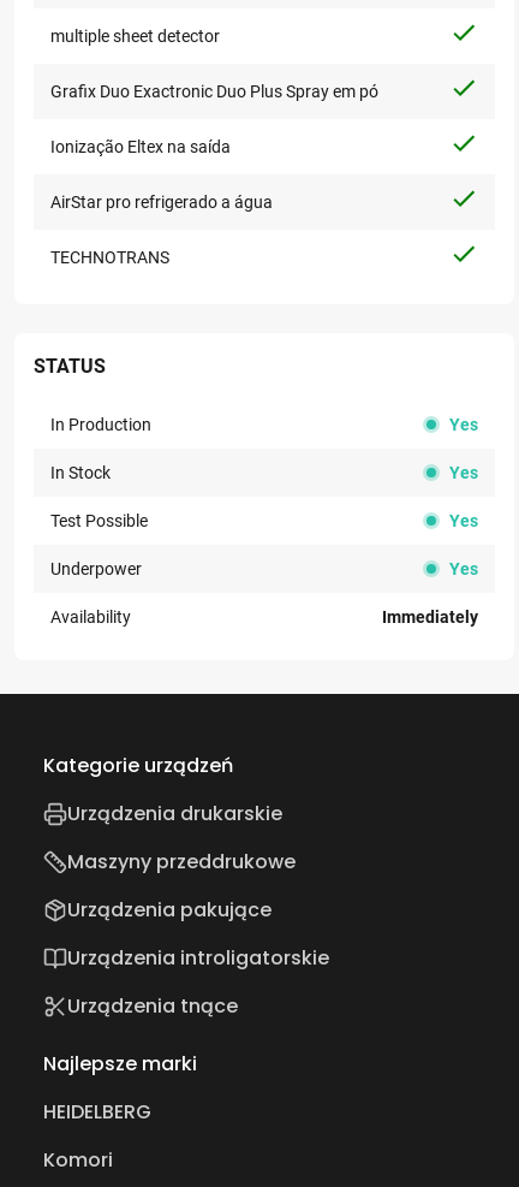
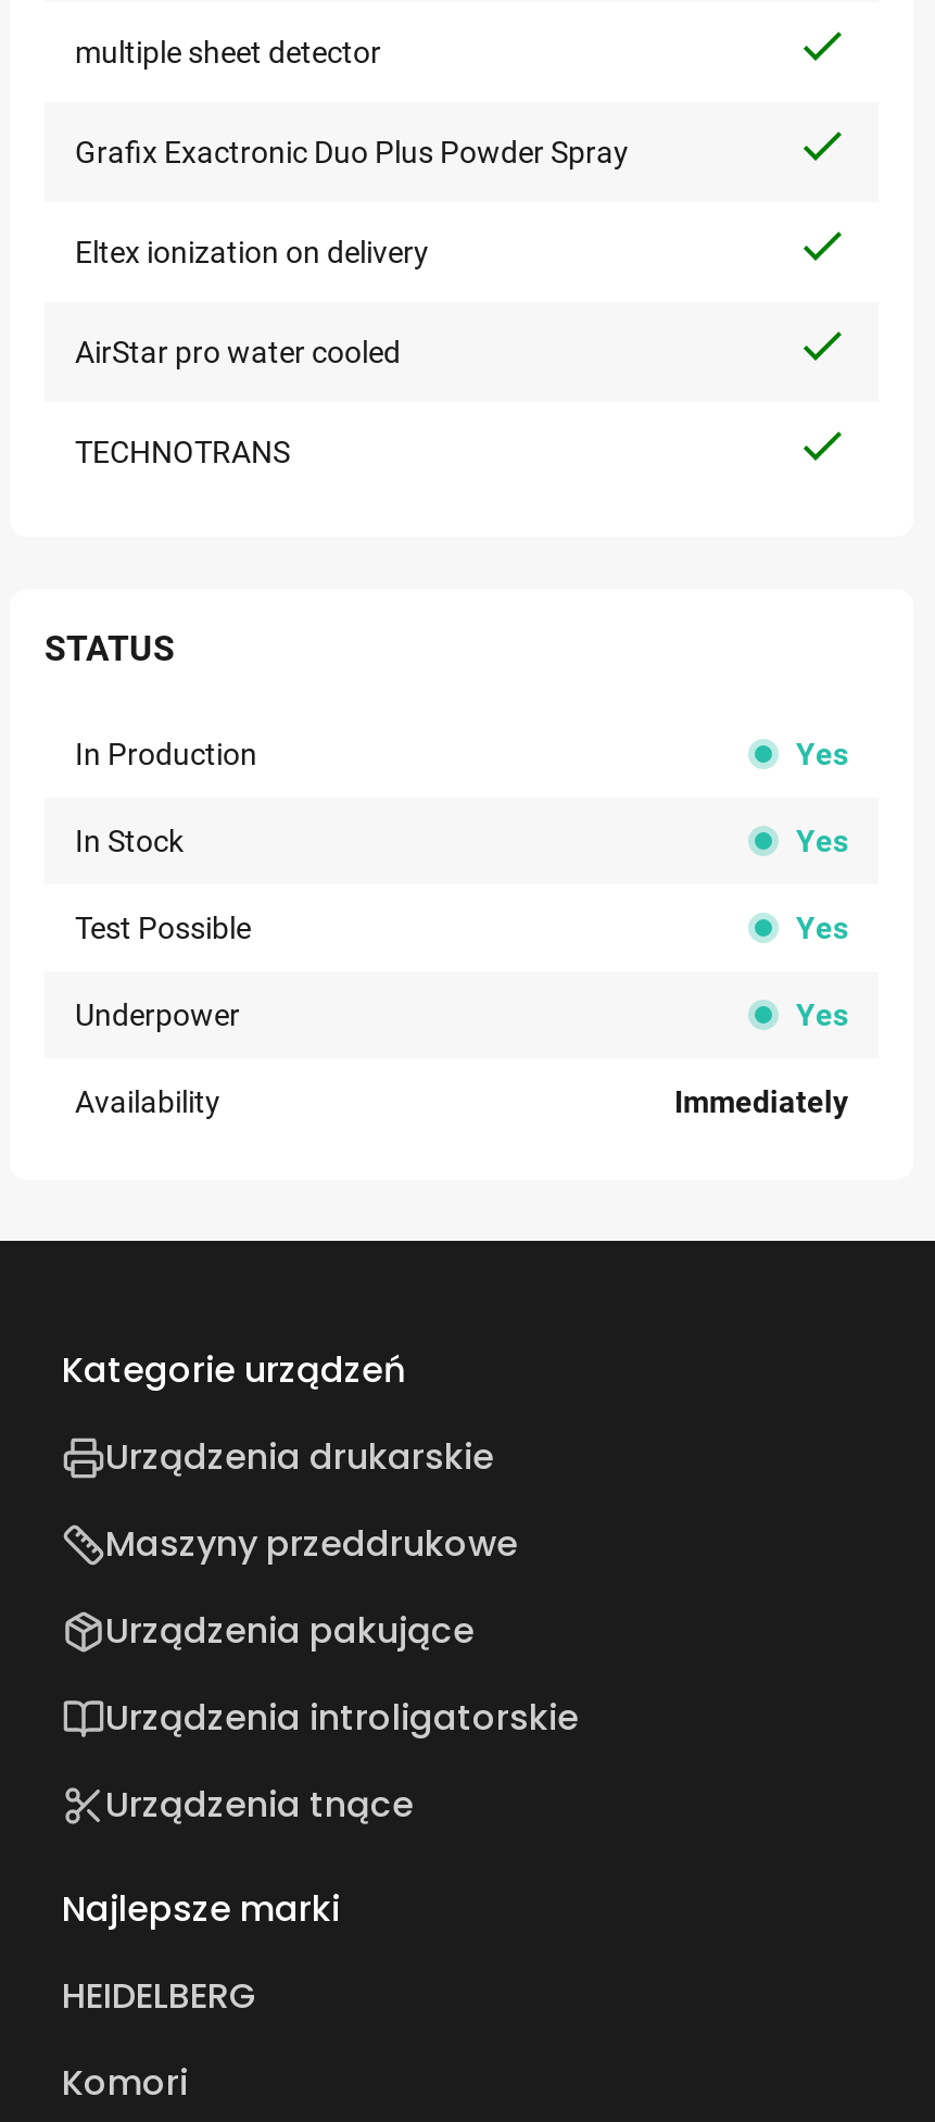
- Grafix Duo Exactronic Duo Plus Spray em pó
+ Grafix Exactronic Duo Plus Powder Spray

- Ionização Eltex na saída
+ Eltex ionization on delivery

- AirStar pro refrigerado a água
+ AirStar pro water cooled
